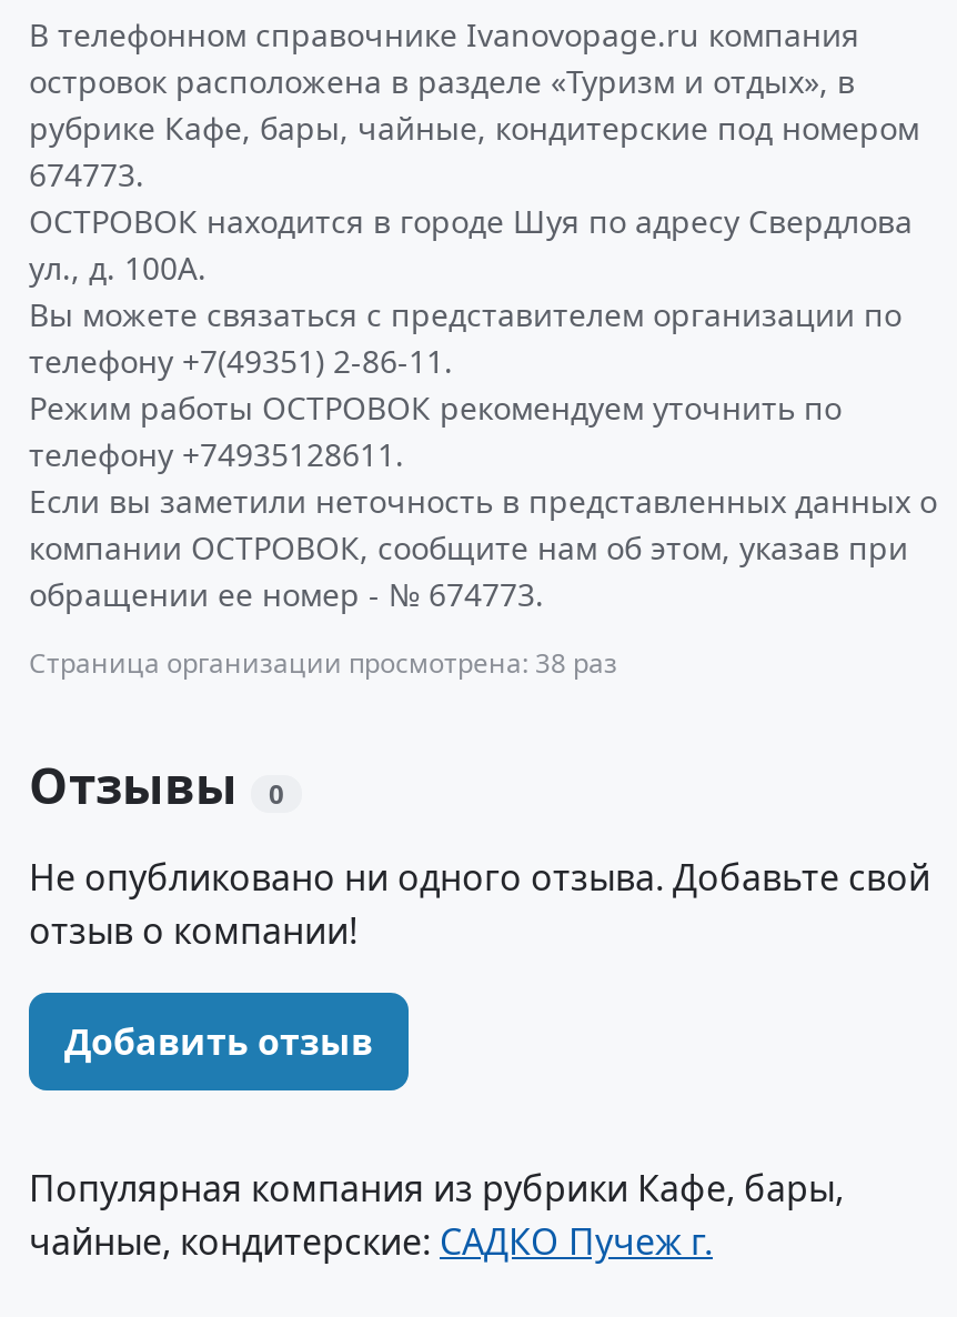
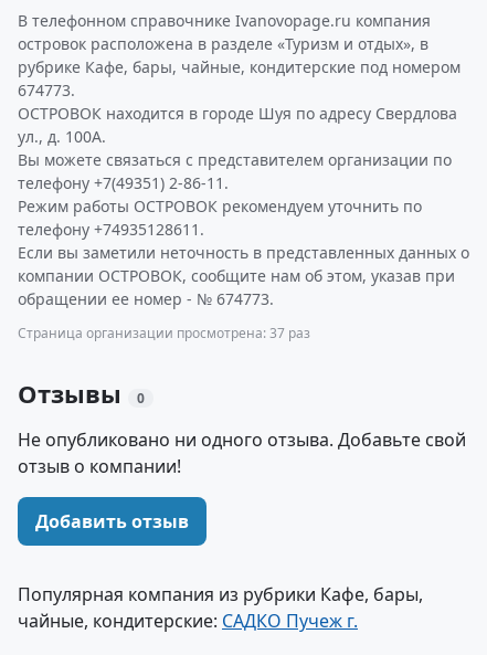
- Страница организации просмотрена: 38 раз
+ Страница организации просмотрена: 37 раз
